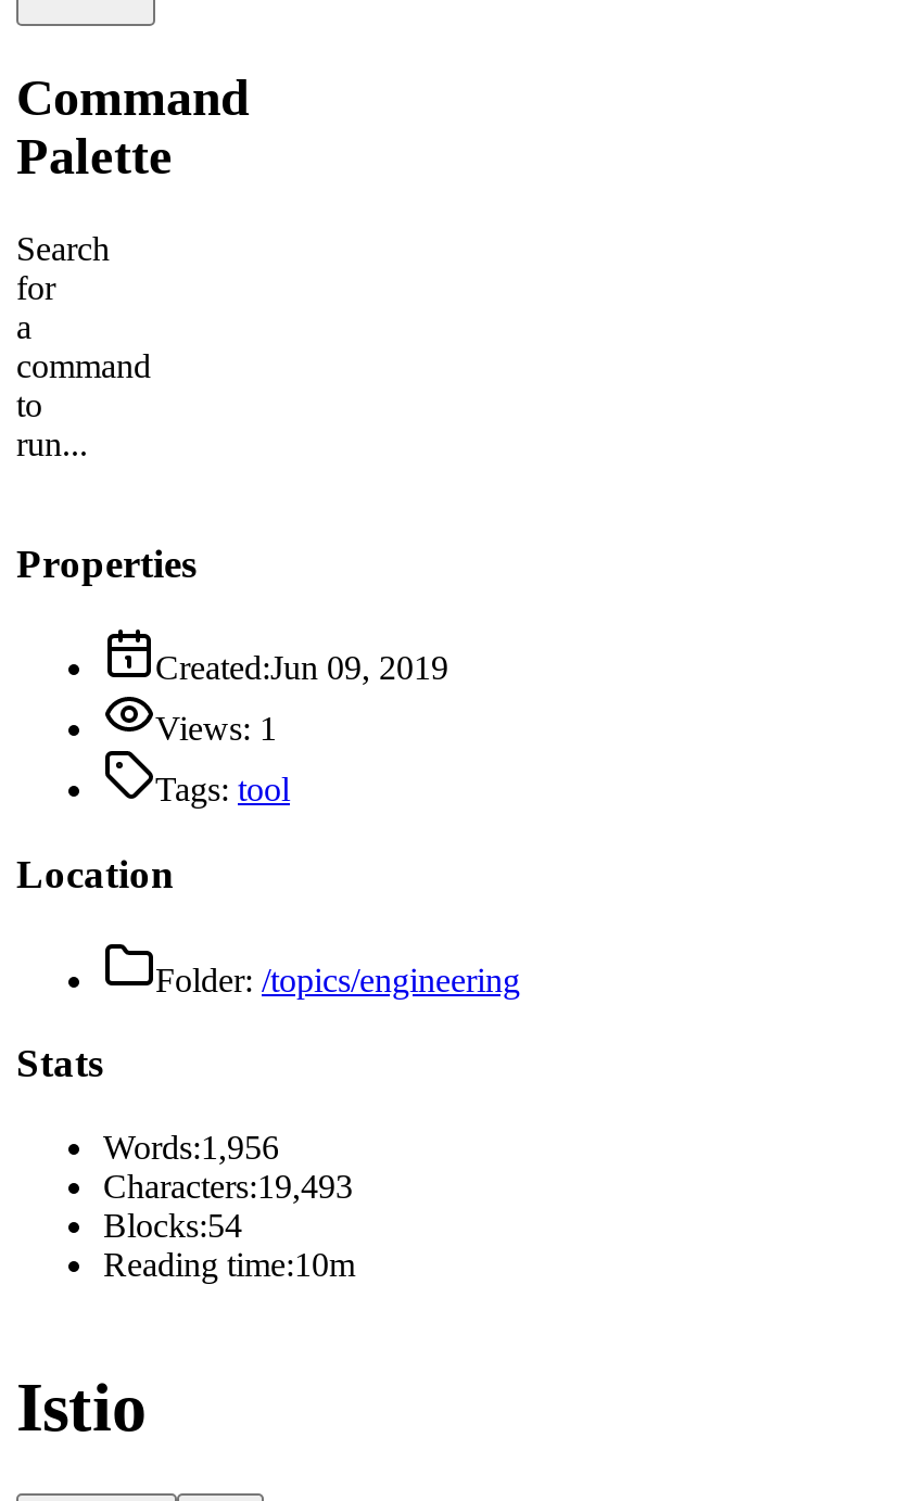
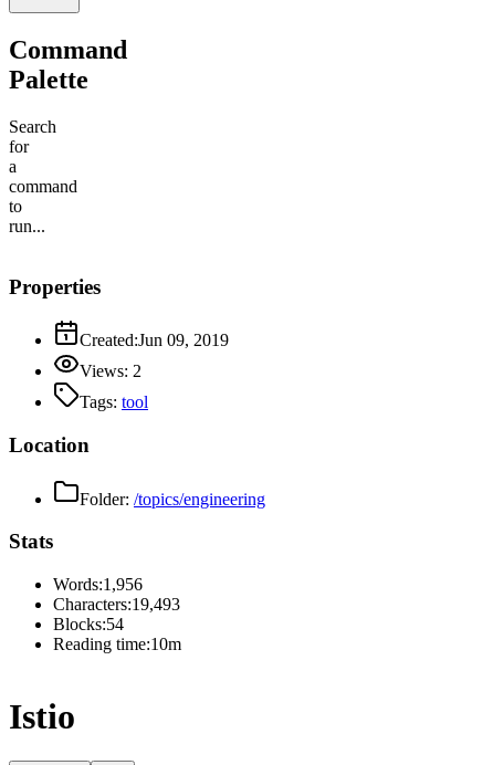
- Views: 1
+ Views: 2
